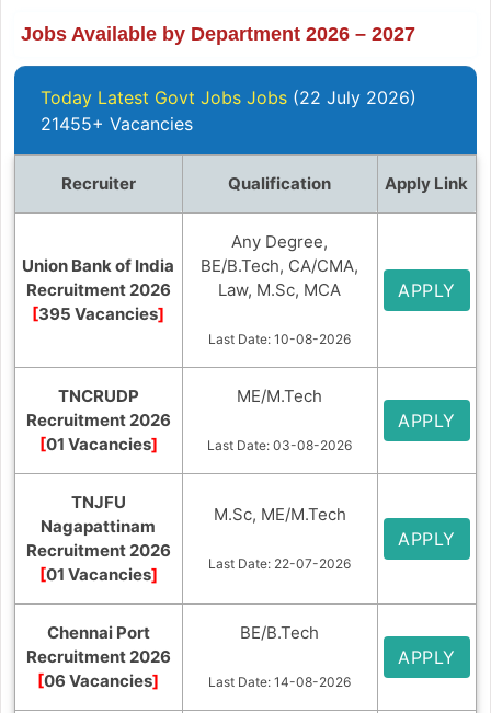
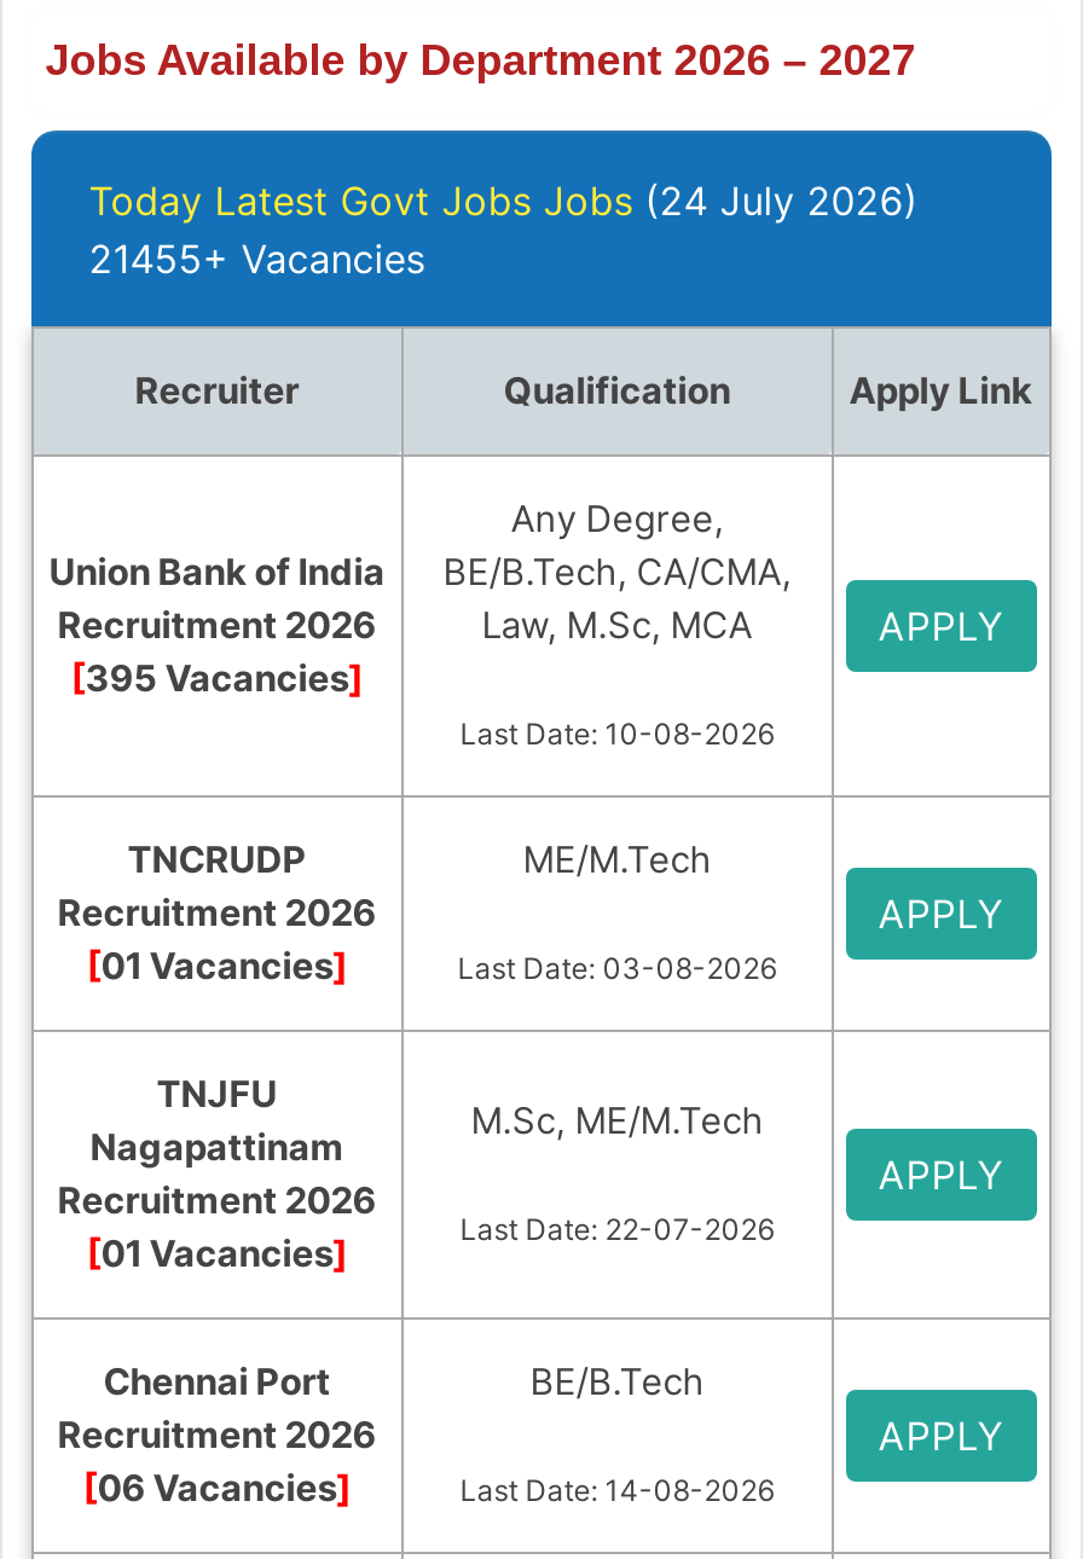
- Today Latest Govt Jobs Jobs (22 July 2026)
+ Today Latest Govt Jobs Jobs (24 July 2026)
